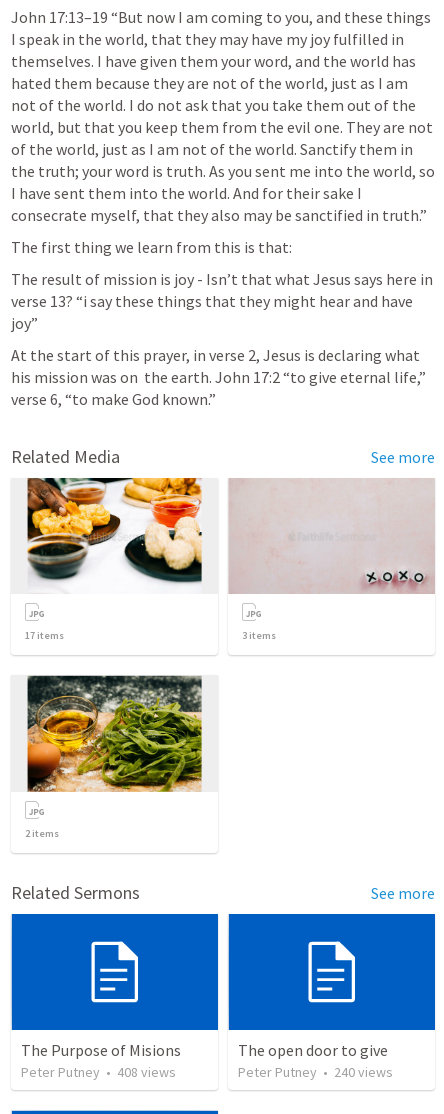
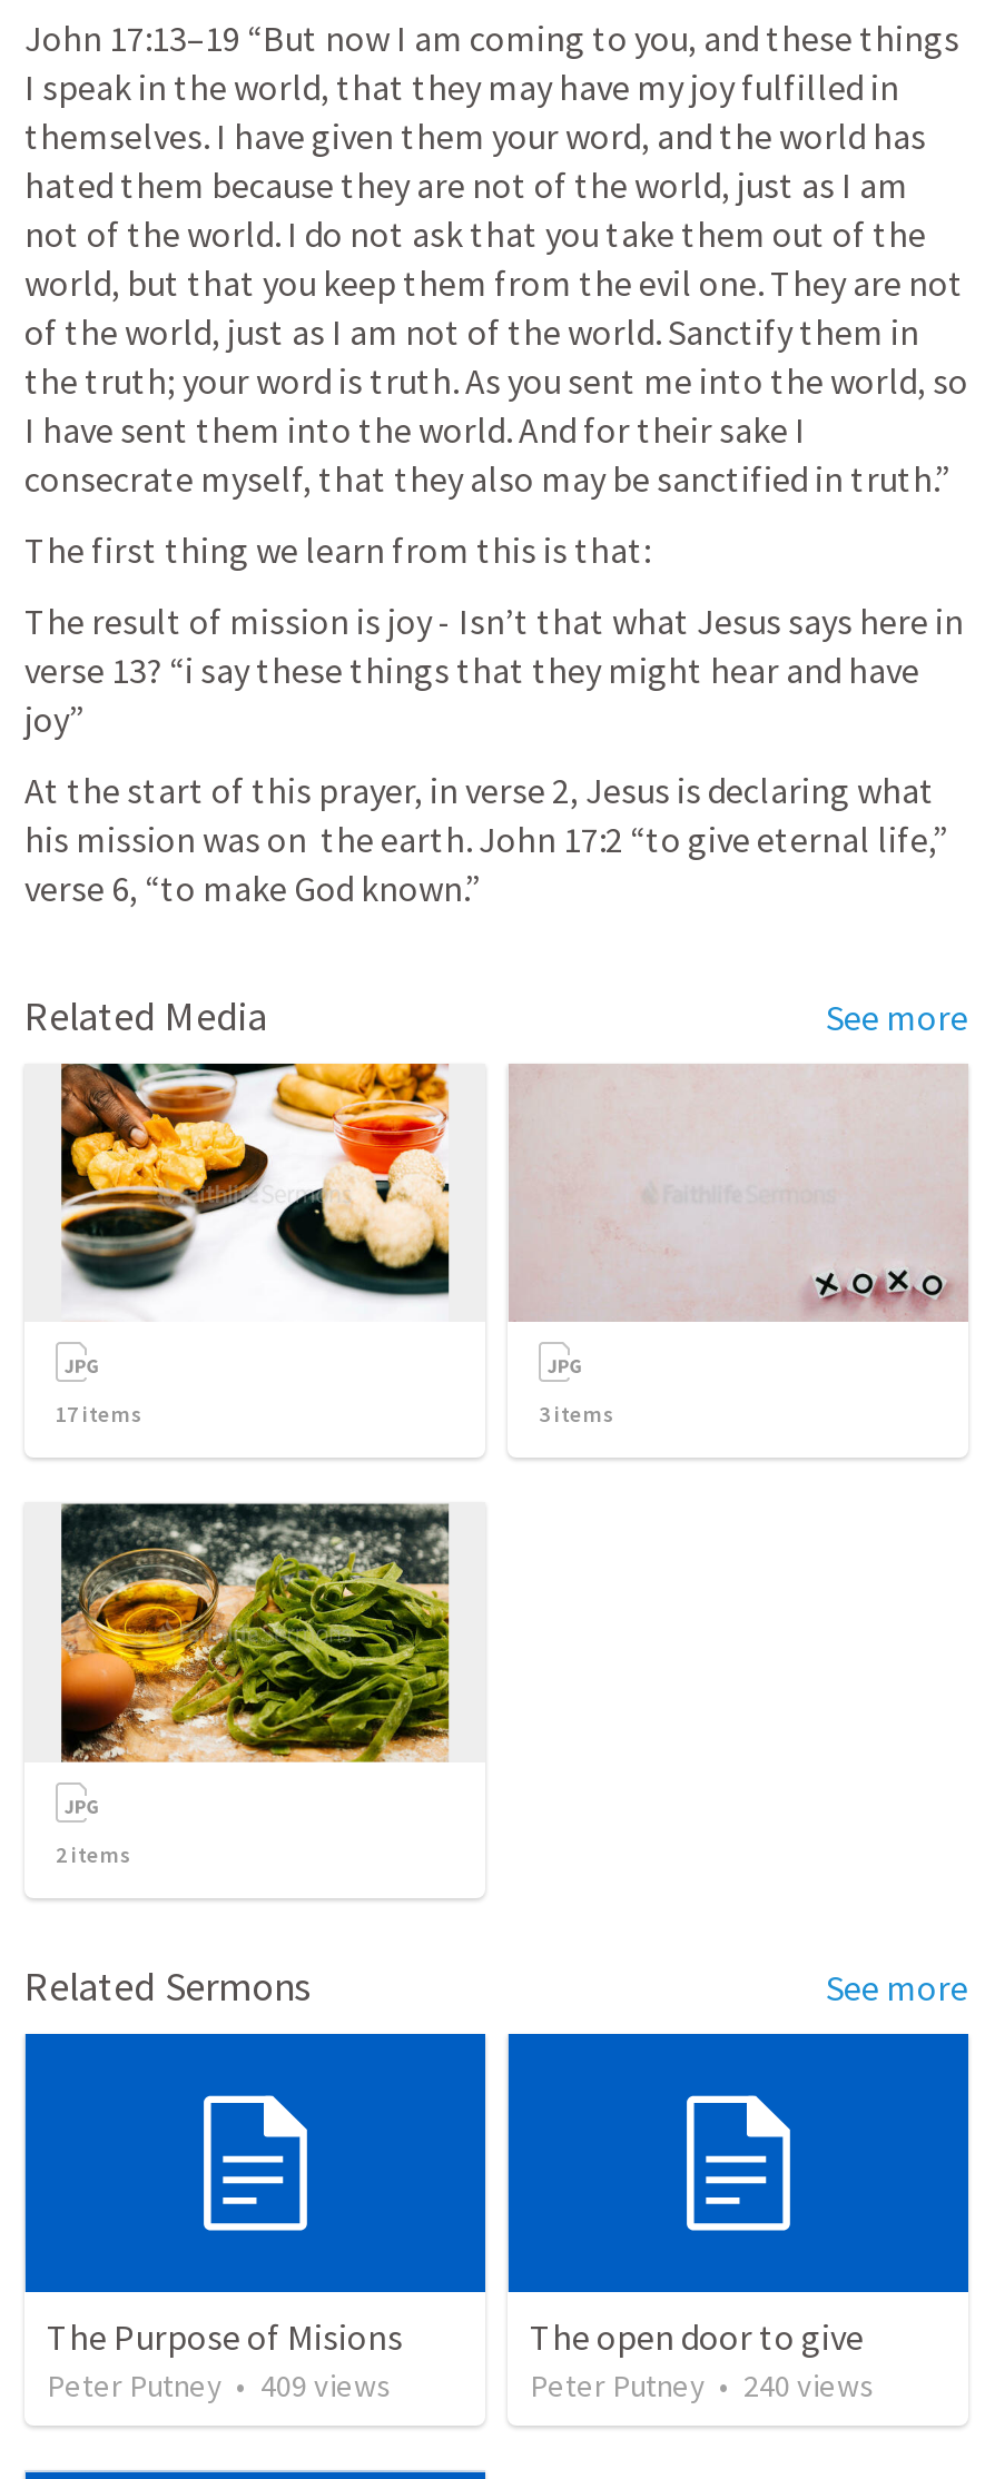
- Peter Putney • 408 views
+ Peter Putney • 409 views
